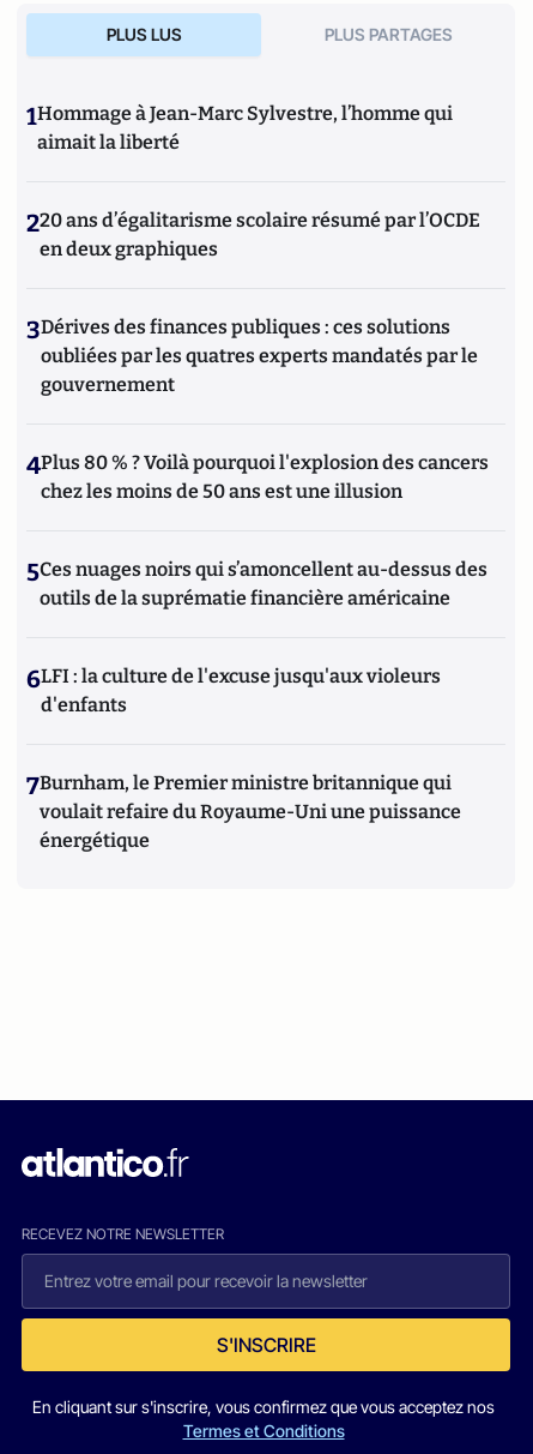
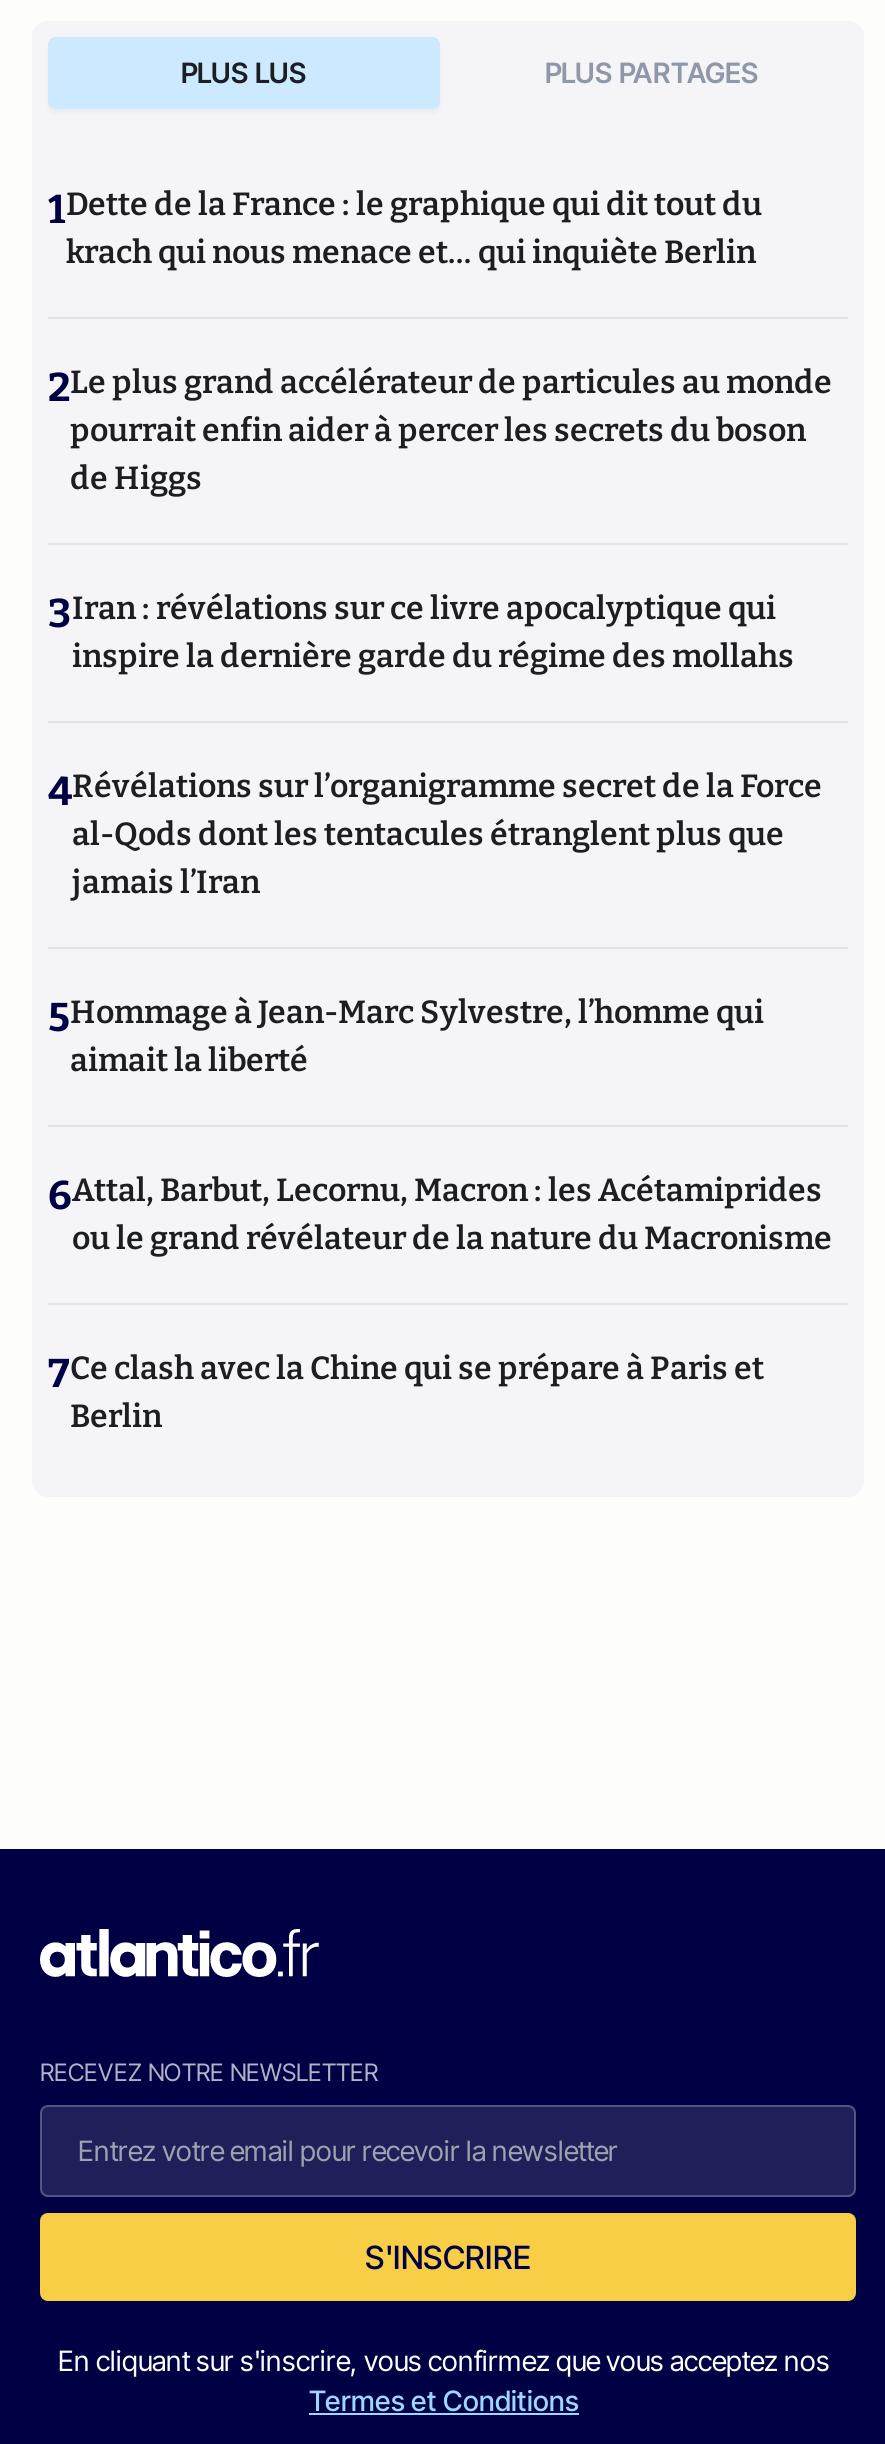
- 1Hommage à Jean-Marc Sylvestre, l’homme qui
+ 1Dette de la France : le graphique qui dit tout du
+ krach qui nous menace et… qui inquiète Berlin
+ 2Le plus grand accélérateur de particules au monde
+ pourrait enfin aider à percer les secrets du boson
+ de Higgs
+ 3Iran : révélations sur ce livre apocalyptique qui
+ inspire la dernière garde du régime des mollahs
+ 4Révélations sur l’organigramme secret de la Force
+ al-Qods dont les tentacules étranglent plus que
+ jamais l’Iran
+ 5Hommage à Jean-Marc Sylvestre, l’homme qui

moved down: aimait la liberté

- 220 ans d’égalitarisme scolaire résumé par l’OCDE
- en deux graphiques
- 3Dérives des finances publiques : ces solutions
- oubliées par les quatres experts mandatés par le
- gouvernement
- 4Plus 80 % ? Voilà pourquoi l'explosion des cancers
- chez les moins de 50 ans est une illusion
- 5Ces nuages noirs qui s’amoncellent au-dessus des
- outils de la suprématie financière américaine
- 6LFI : la culture de l'excuse jusqu'aux violeurs
- d'enfants
- 7Burnham, le Premier ministre britannique qui
- voulait refaire du Royaume-Uni une puissance
- énergétique
+ 6Attal, Barbut, Lecornu, Macron : les Acétamiprides
+ ou le grand révélateur de la nature du Macronisme
+ 7Ce clash avec la Chine qui se prépare à Paris et
+ Berlin
